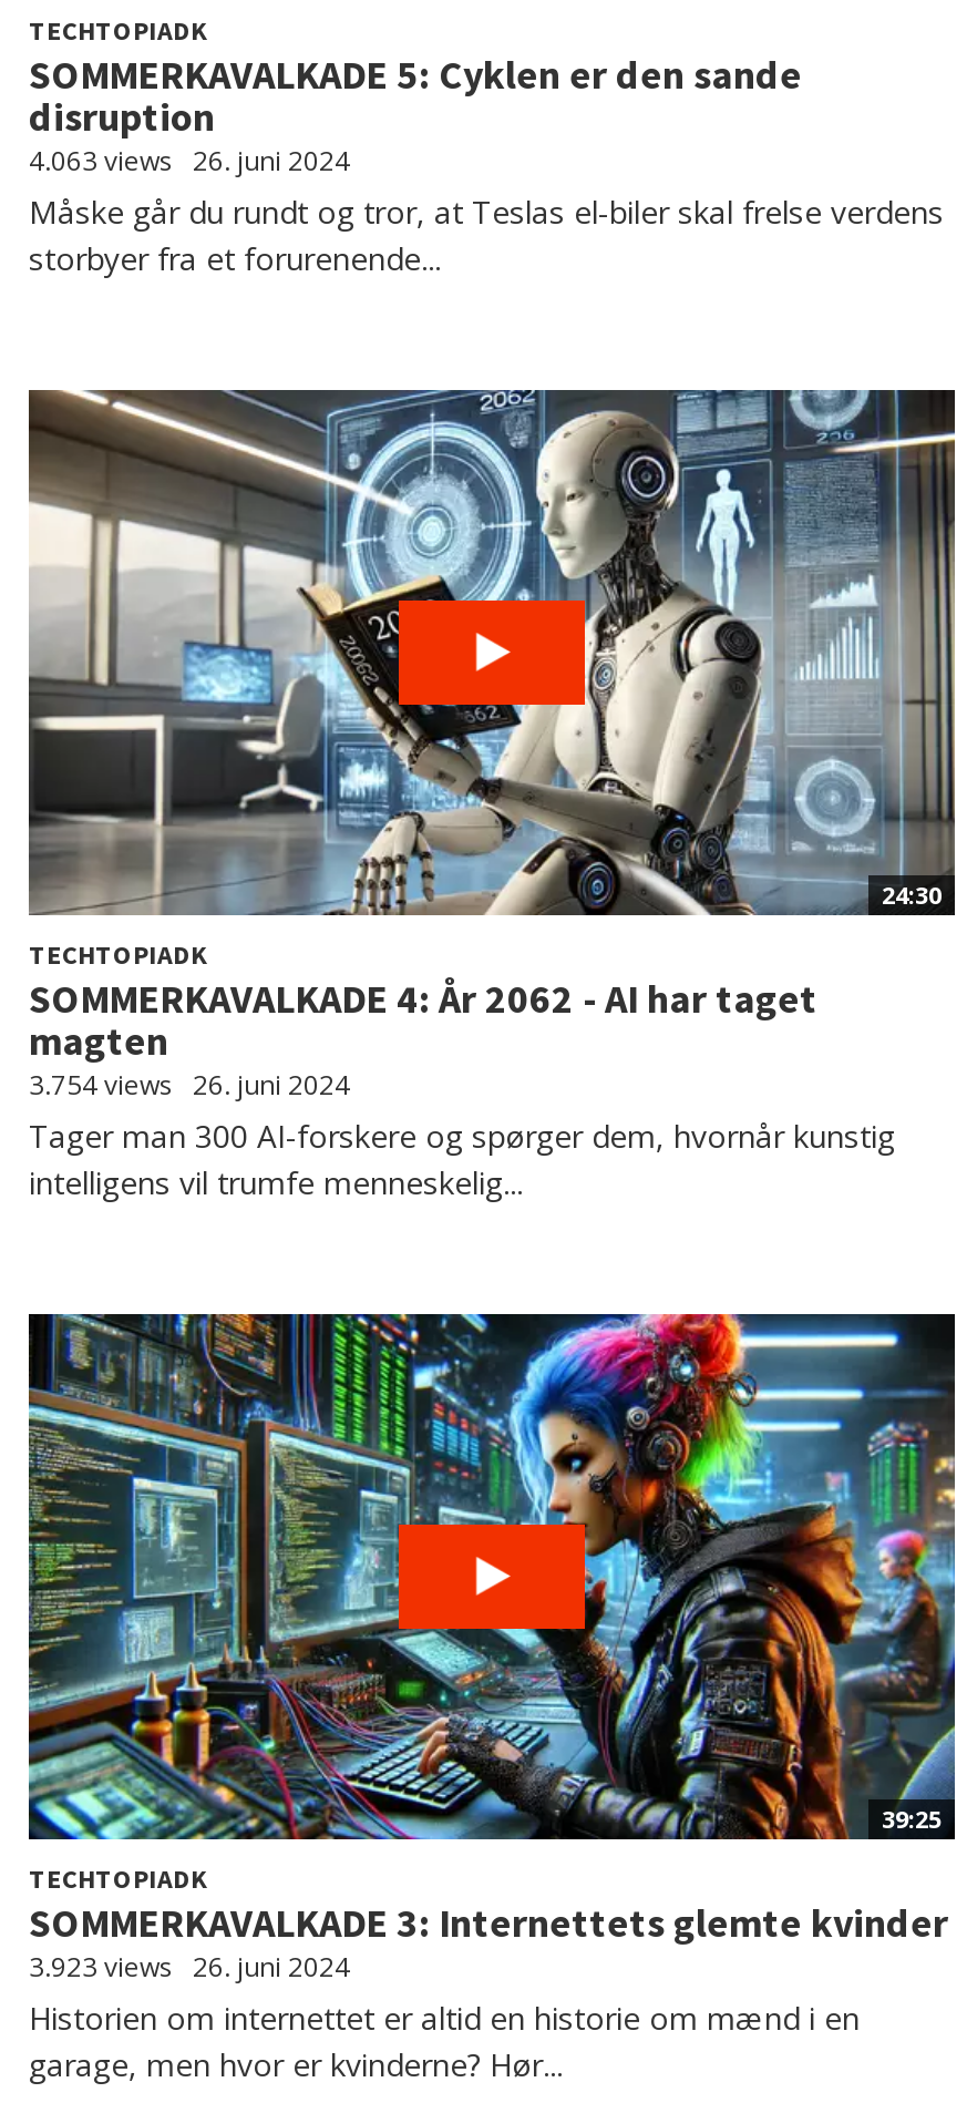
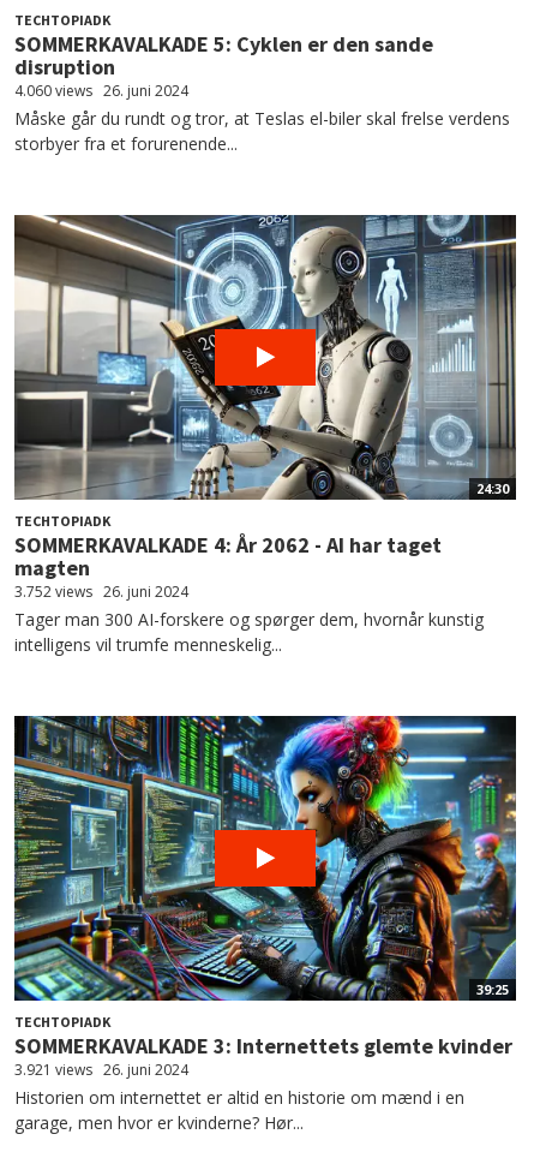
- 4.063 views 26. juni 2024
+ 4.060 views 26. juni 2024

- 3.754 views 26. juni 2024
+ 3.752 views 26. juni 2024

- 3.923 views 26. juni 2024
+ 3.921 views 26. juni 2024
